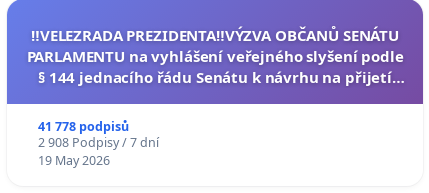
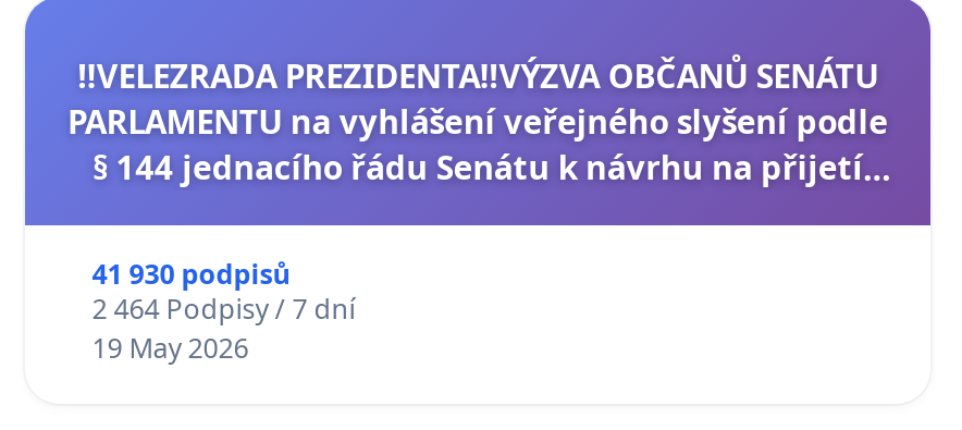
- 41 778 podpisů
+ 41 930 podpisů

- 2 908 Podpisy / 7 dní
+ 2 464 Podpisy / 7 dní
